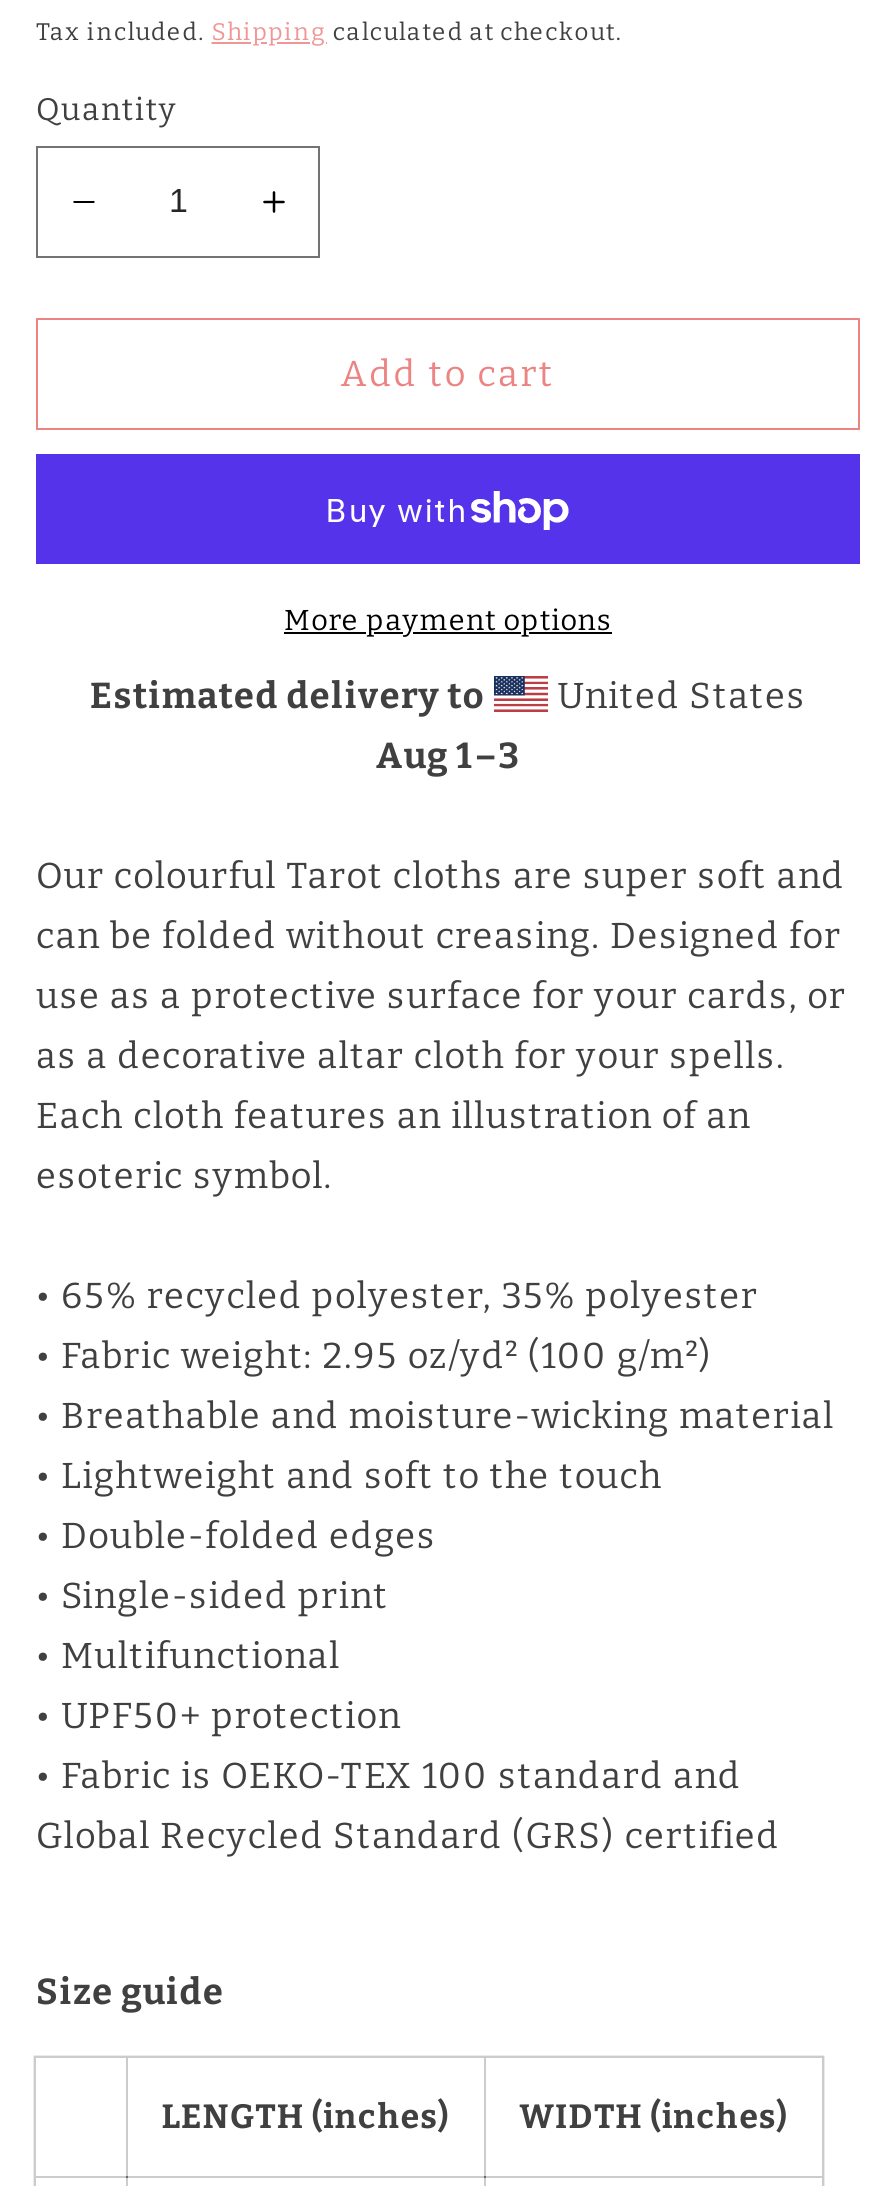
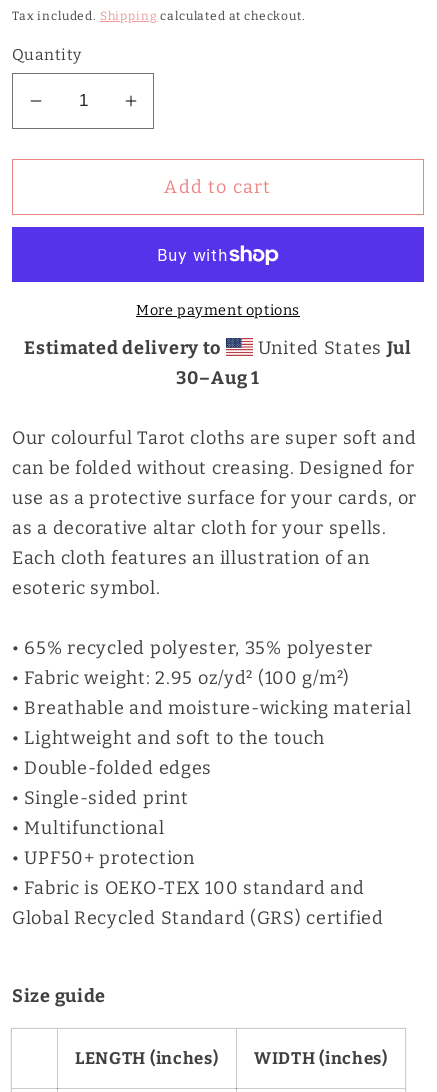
- United States
- Aug 1–3
+ United States Jul
+ 30–Aug 1
